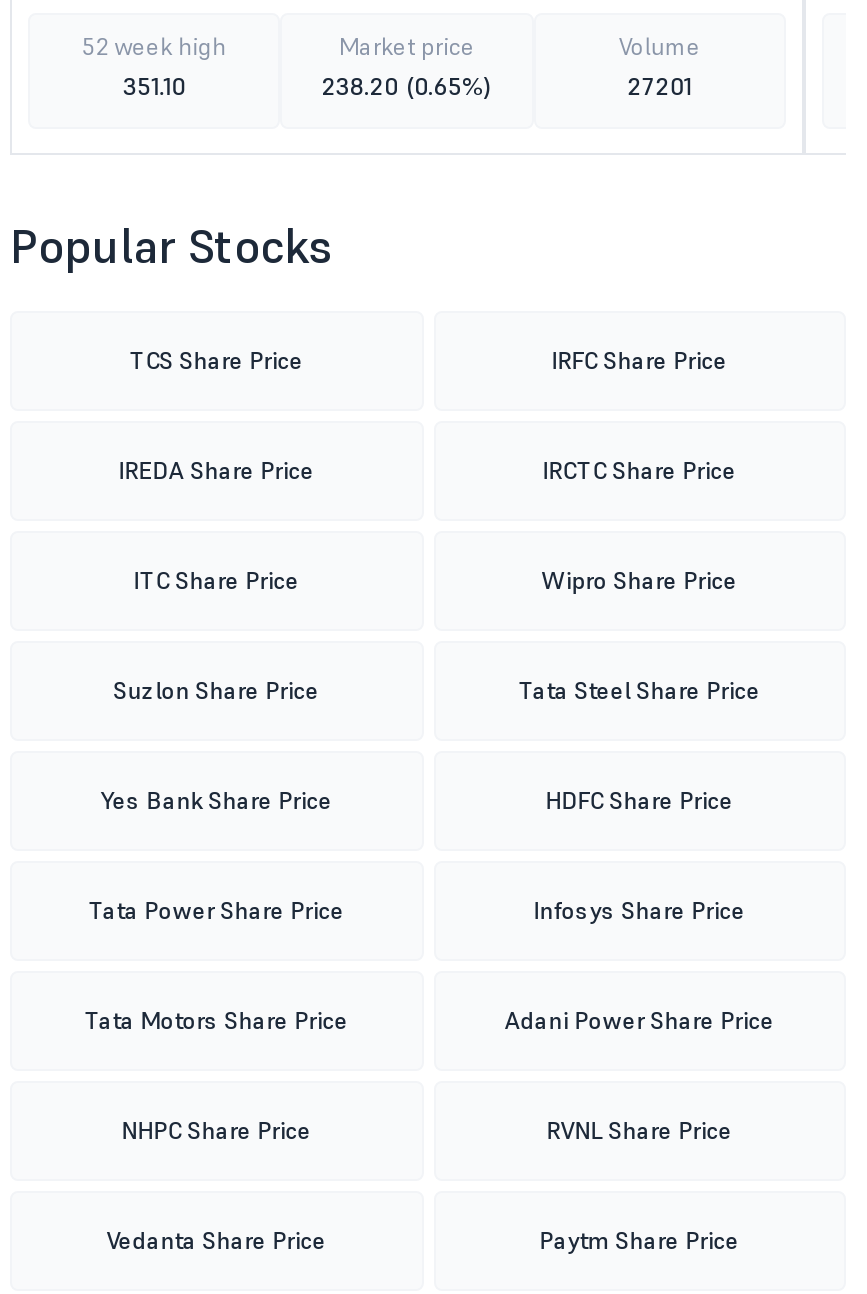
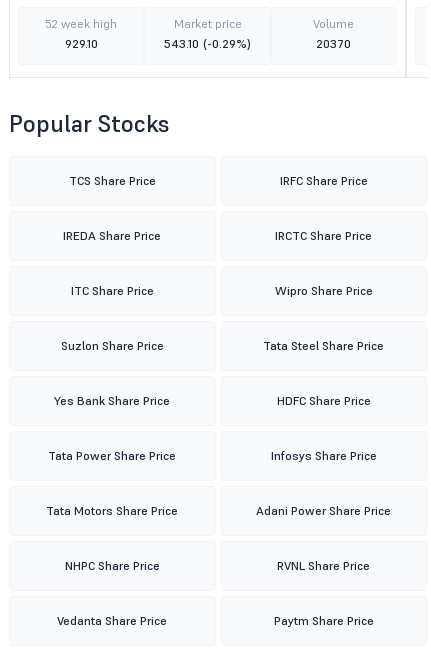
- 351.10
+ 929.10

- 238.20 (0.65%)
+ 543.10 (-0.29%)

- 27201
+ 20370
